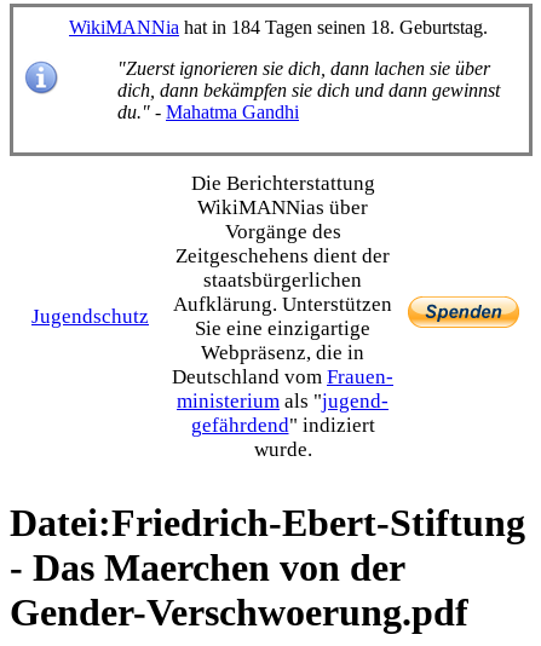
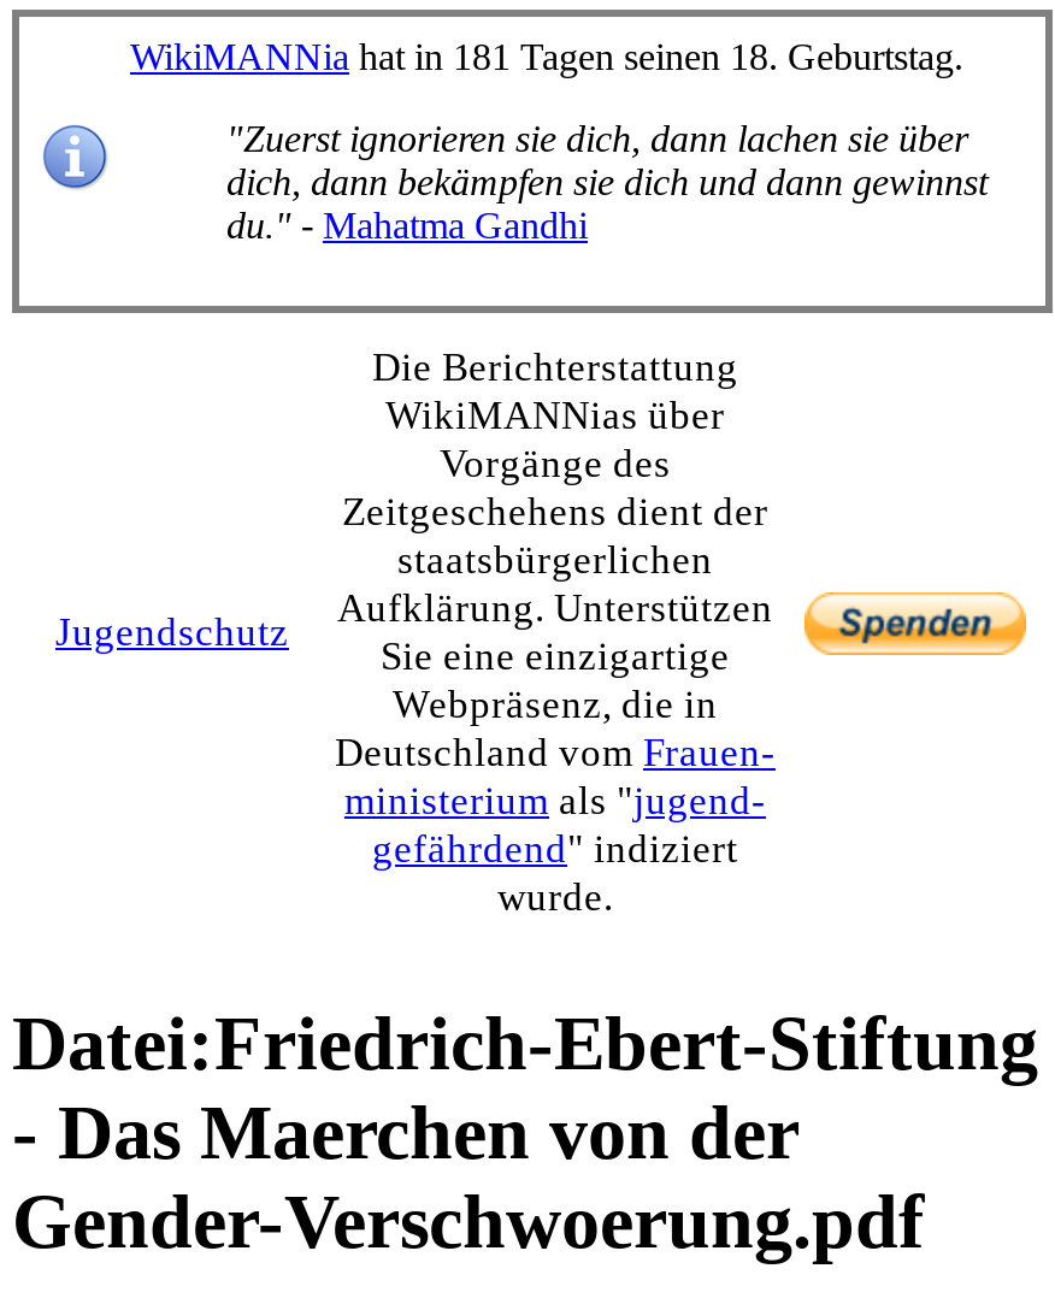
- WikiMANNia hat in 184 Tagen seinen 18. Geburtstag.
+ WikiMANNia hat in 181 Tagen seinen 18. Geburtstag.
